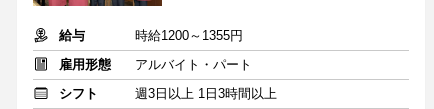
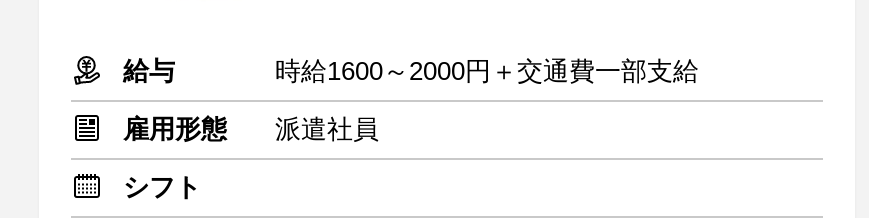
- 時給1200～1355円
+ 時給1600～2000円＋交通費一部支給

- アルバイト・パート
+ 派遣社員

- 週3日以上 1日3時間以上
